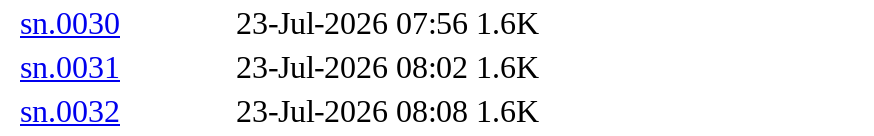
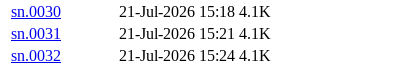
- 23-Jul-2026 07:56 1.6K
+ 21-Jul-2026 15:18 4.1K

- 23-Jul-2026 08:02 1.6K
+ 21-Jul-2026 15:21 4.1K

- 23-Jul-2026 08:08 1.6K
+ 21-Jul-2026 15:24 4.1K
